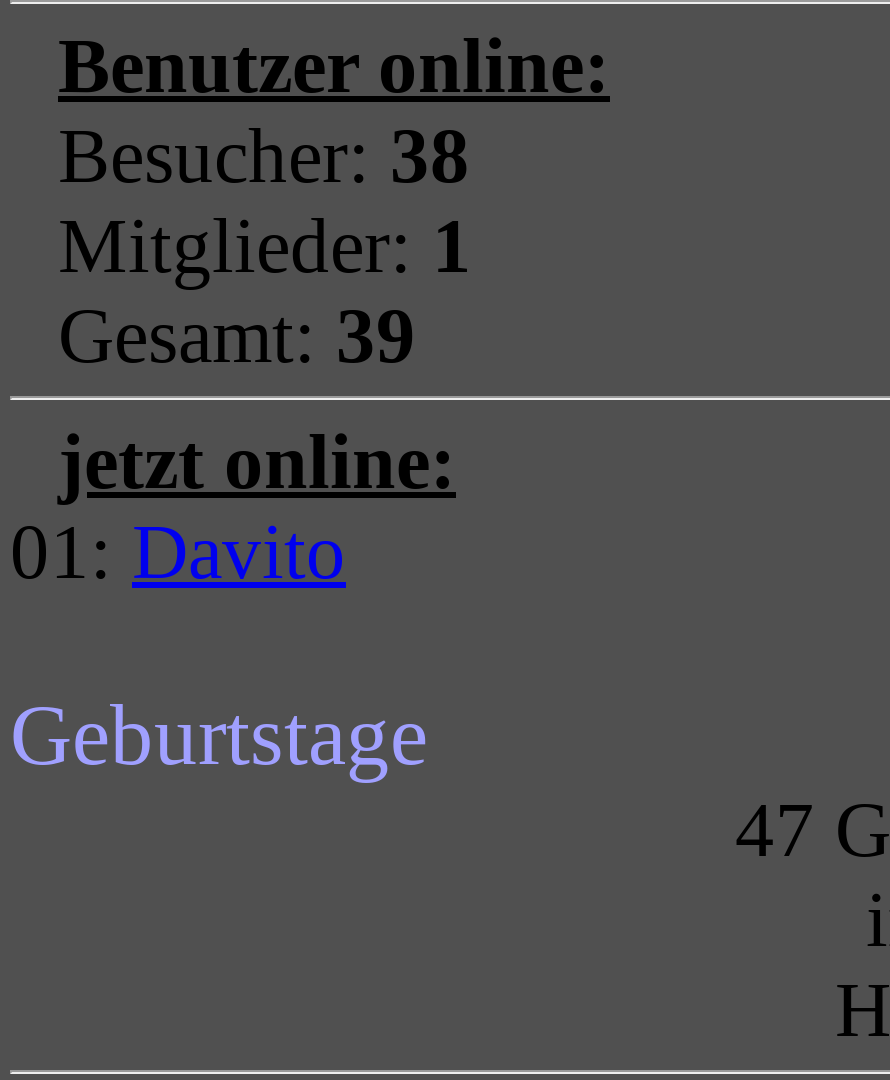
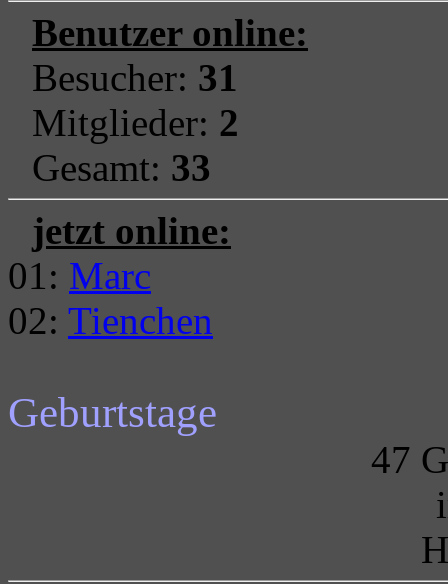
- Besucher: 38
+ Besucher: 31

- Mitglieder: 1
+ Mitglieder: 2

- Gesamt: 39
+ Gesamt: 33

- 01: Davito
+ 01: Marc
+ 02: Tienchen
